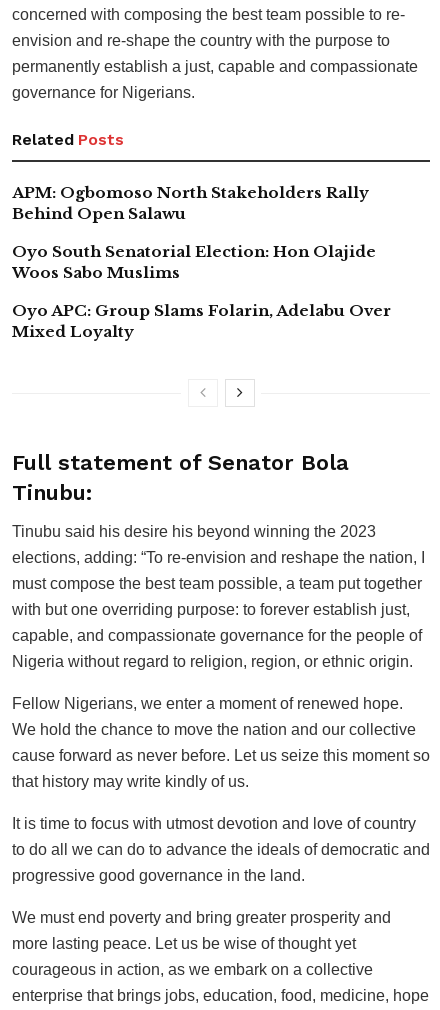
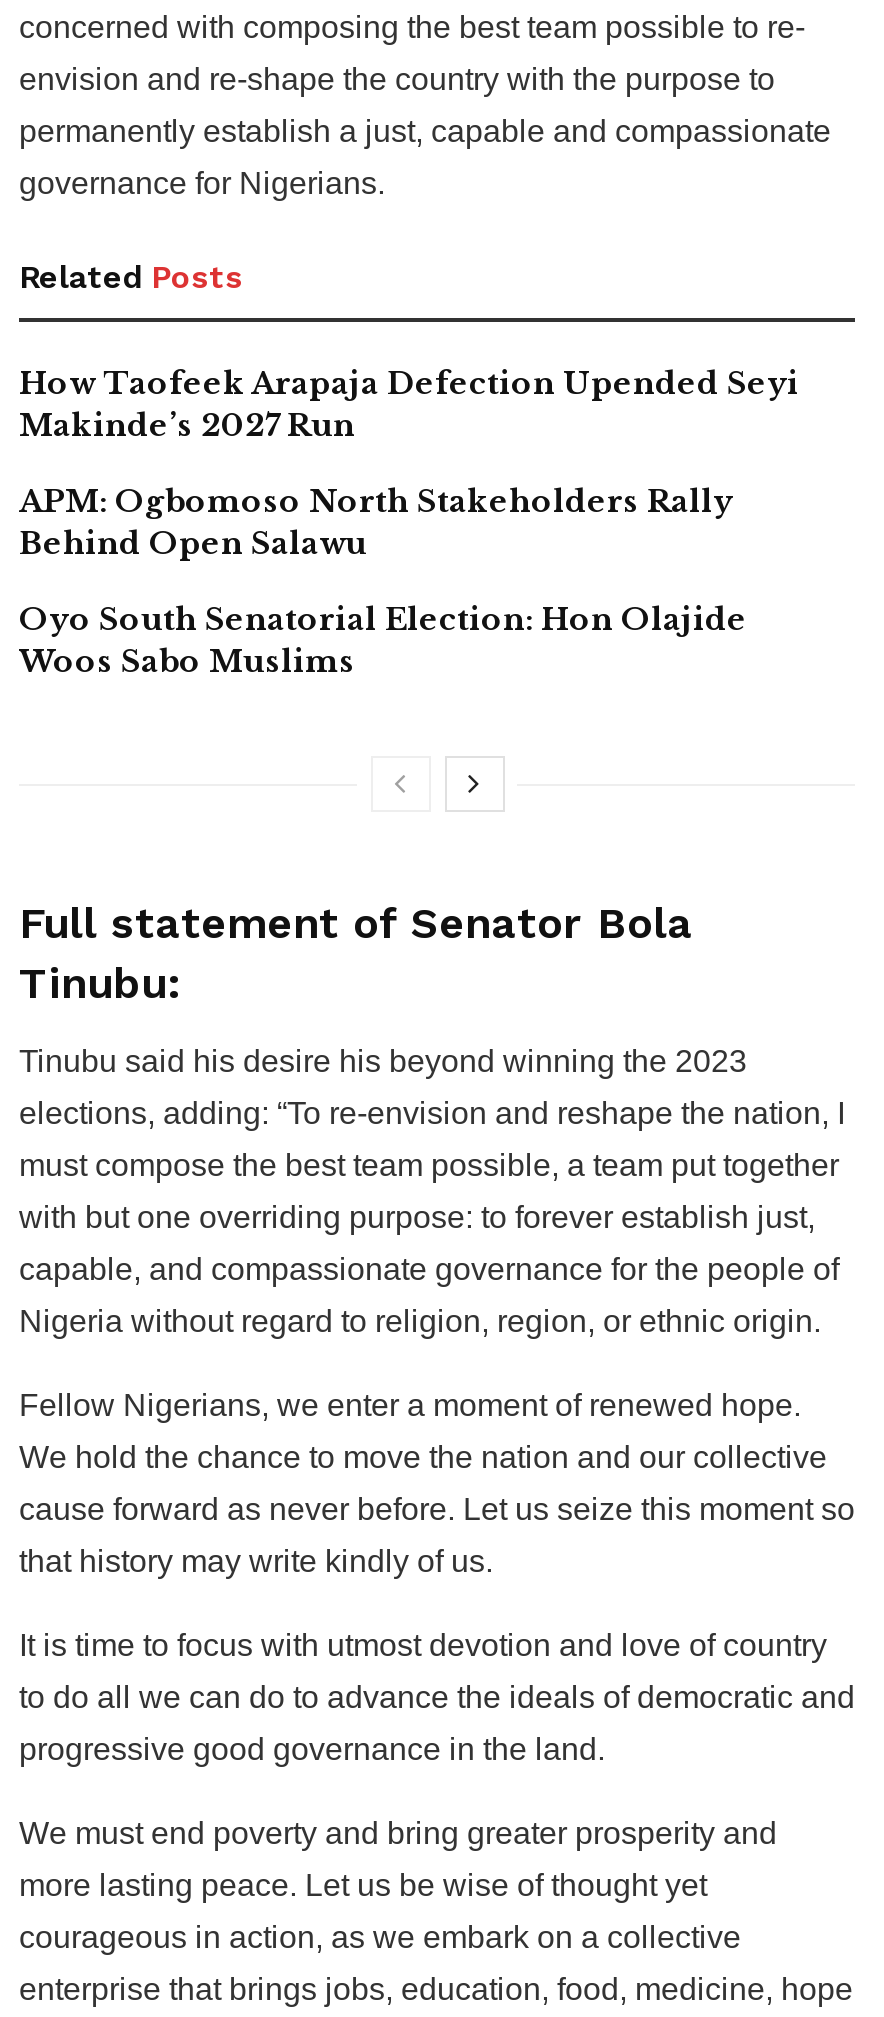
+ How Taofeek Arapaja Defection Upended Seyi
+ Makinde’s 2027 Run

moved down: APM: Ogbomoso North Stakeholders Rally | Behind Open Salawu | Oyo South Senatorial Election: Hon Olajide | Woos Sabo Muslims

- Oyo APC: Group Slams Folarin, Adelabu Over
- Mixed Loyalty
